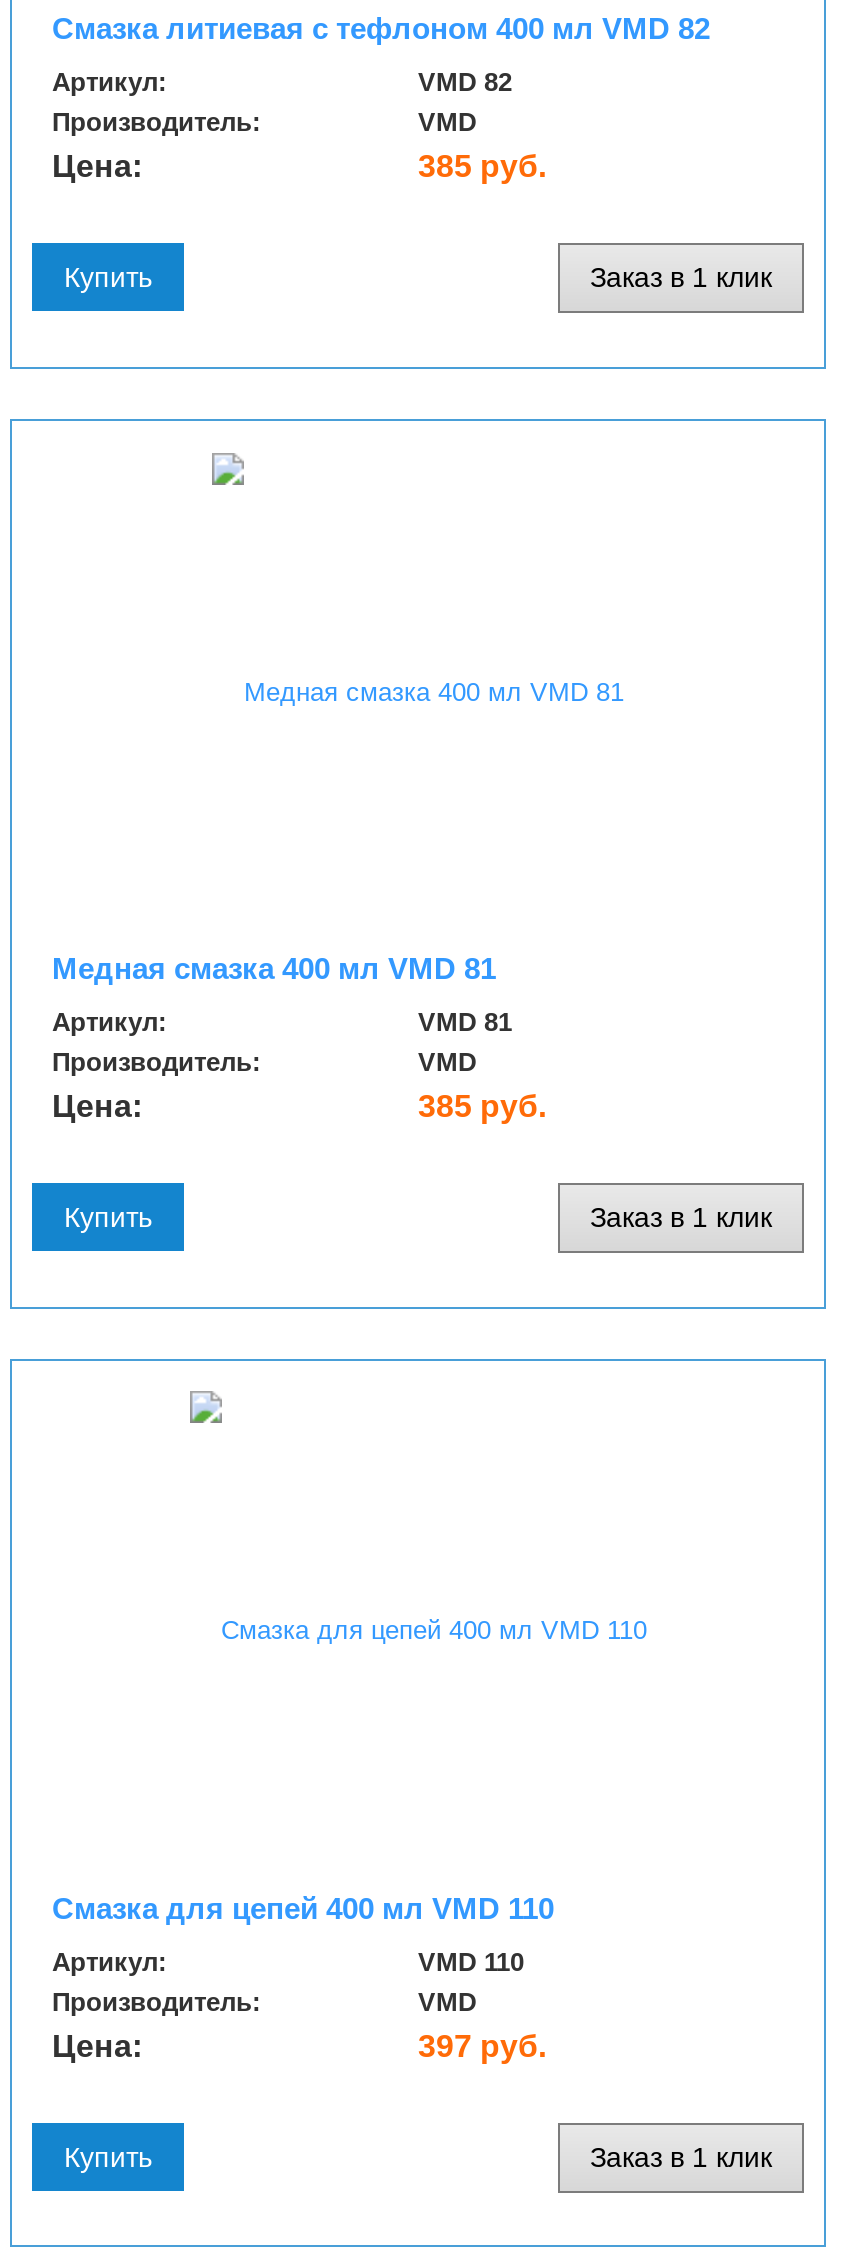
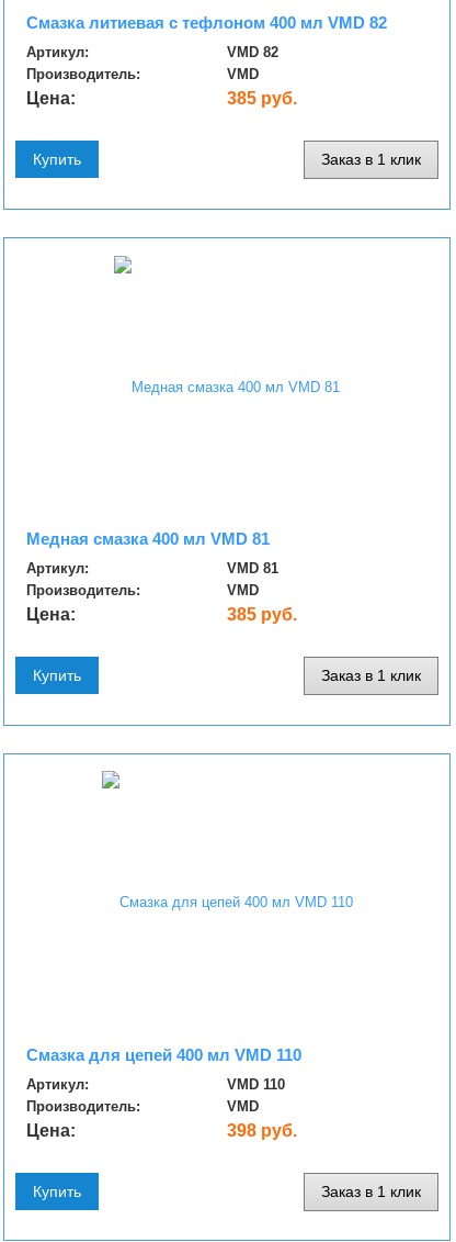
- 397 руб.
+ 398 руб.
